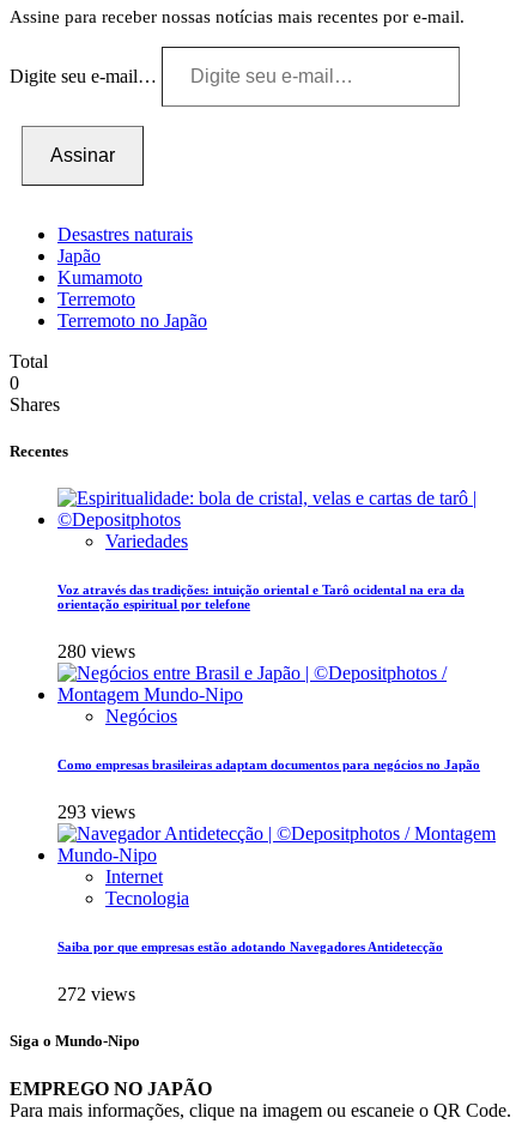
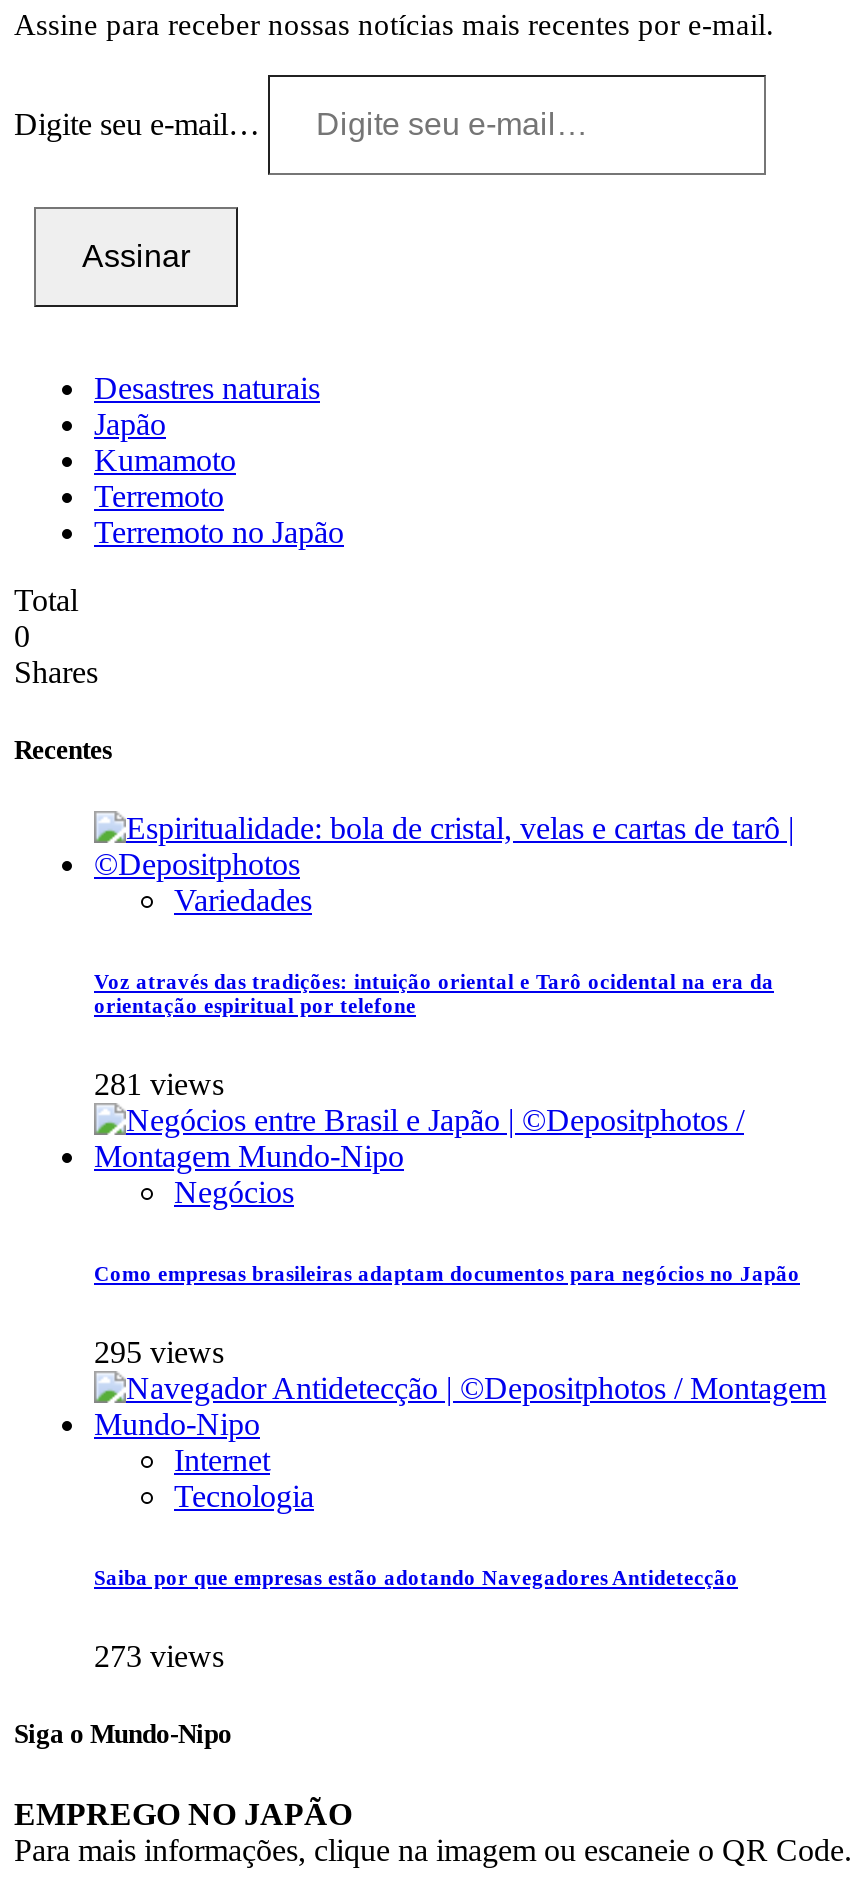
- 280 views
+ 281 views

- 293 views
+ 295 views

- 272 views
+ 273 views
